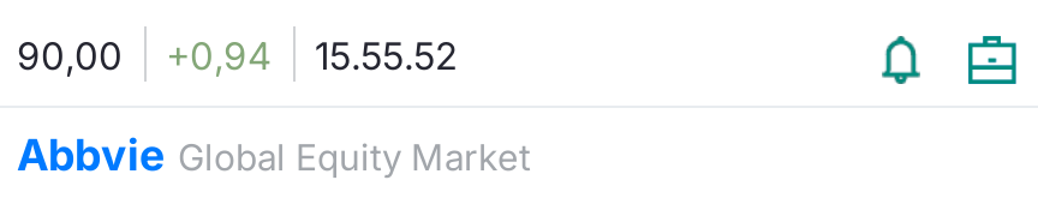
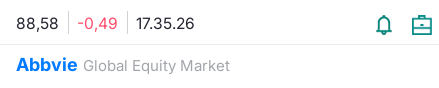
- 90,00
+ 88,58

- +0,94
+ -0,49

- 15.55.52
+ 17.35.26
